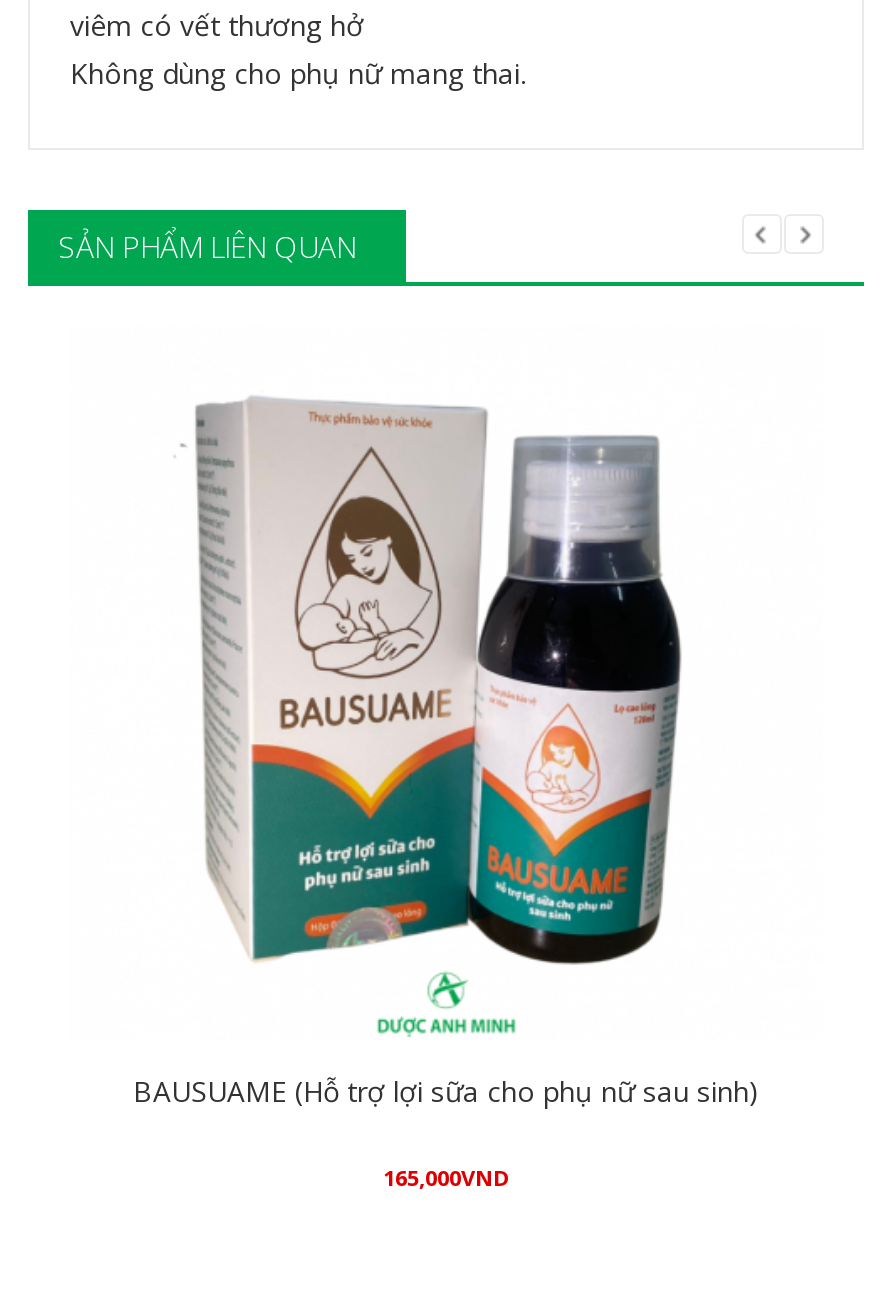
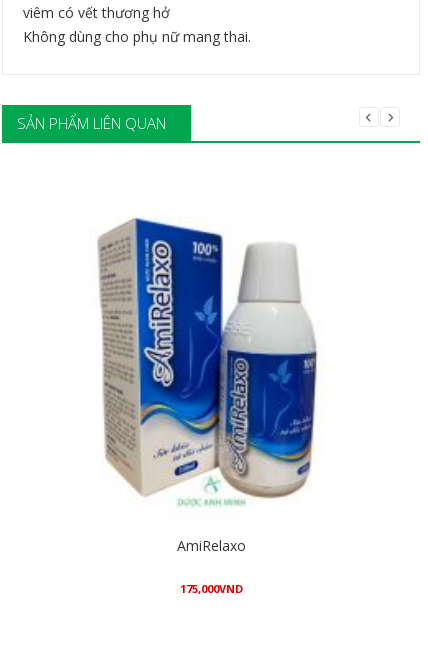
- [image]
- BAUSUAME (Hỗ trợ lợi sữa cho phụ nữ sau sinh)
+ [image]
+ AmiRelaxo

- 165,000VND
+ 175,000VND
